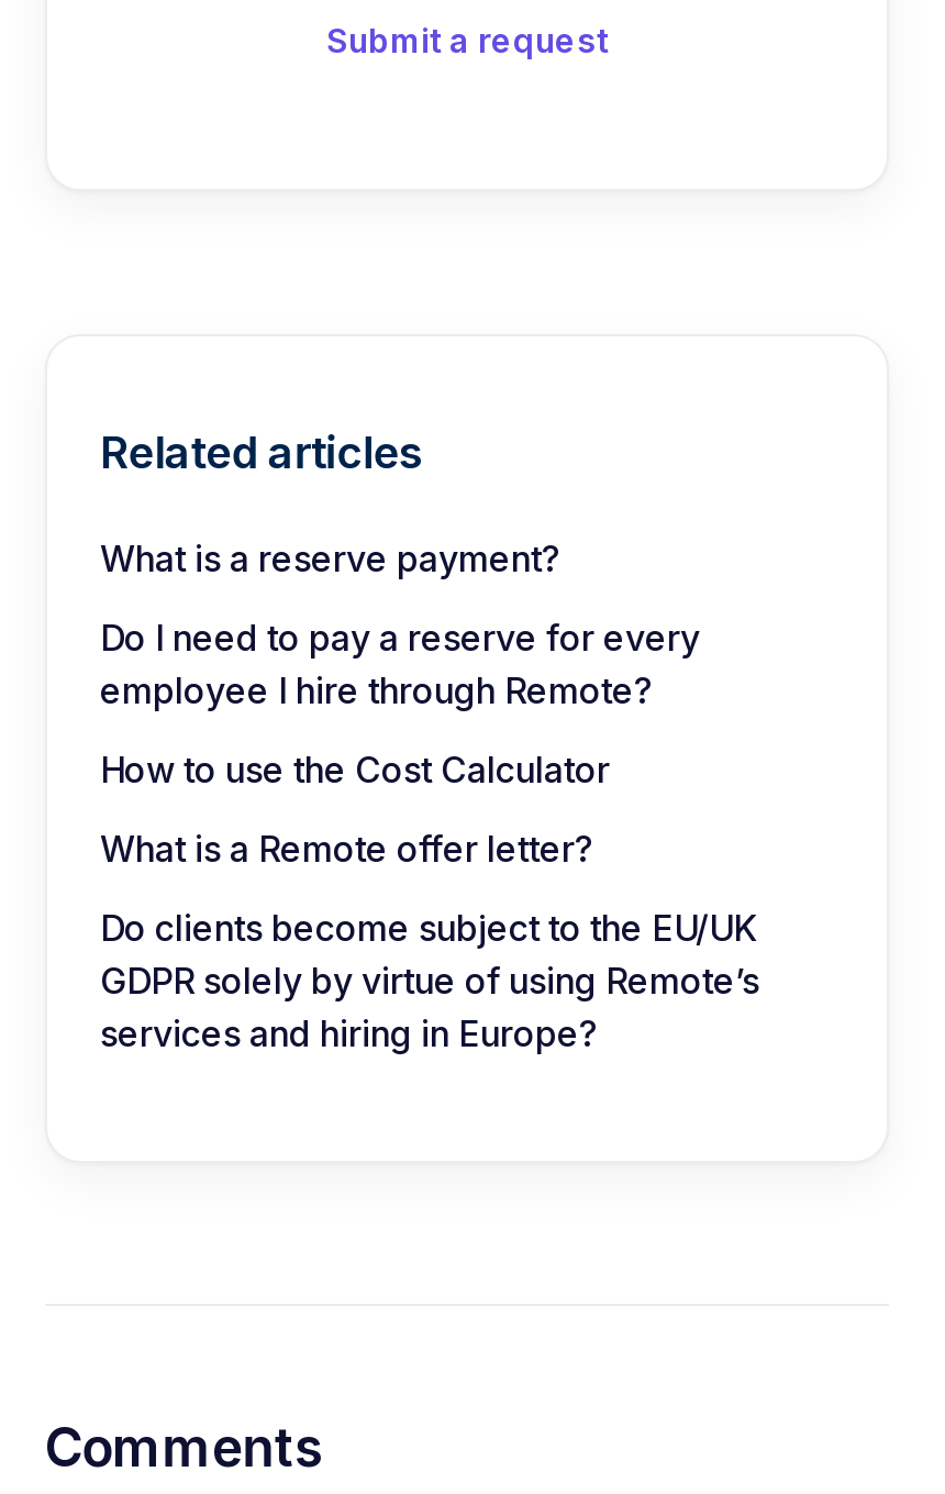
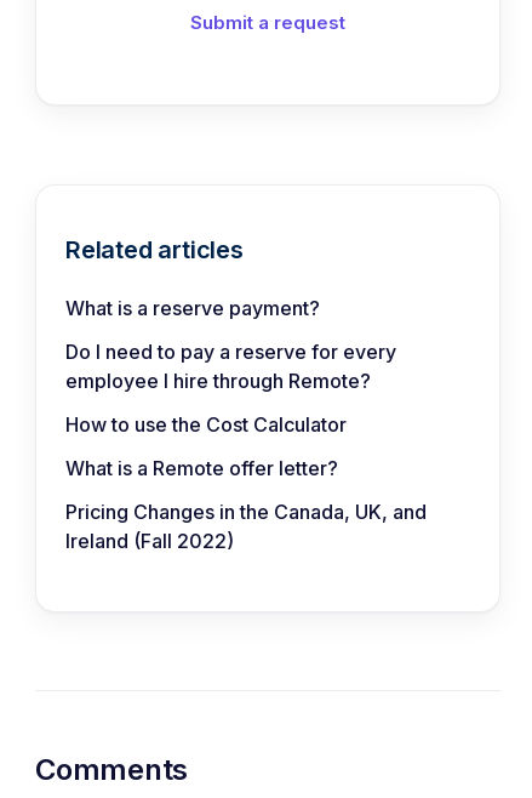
- Do clients become subject to the EU/UK
- GDPR solely by virtue of using Remote’s
- services and hiring in Europe?
+ Pricing Changes in the Canada, UK, and
+ Ireland (Fall 2022)
